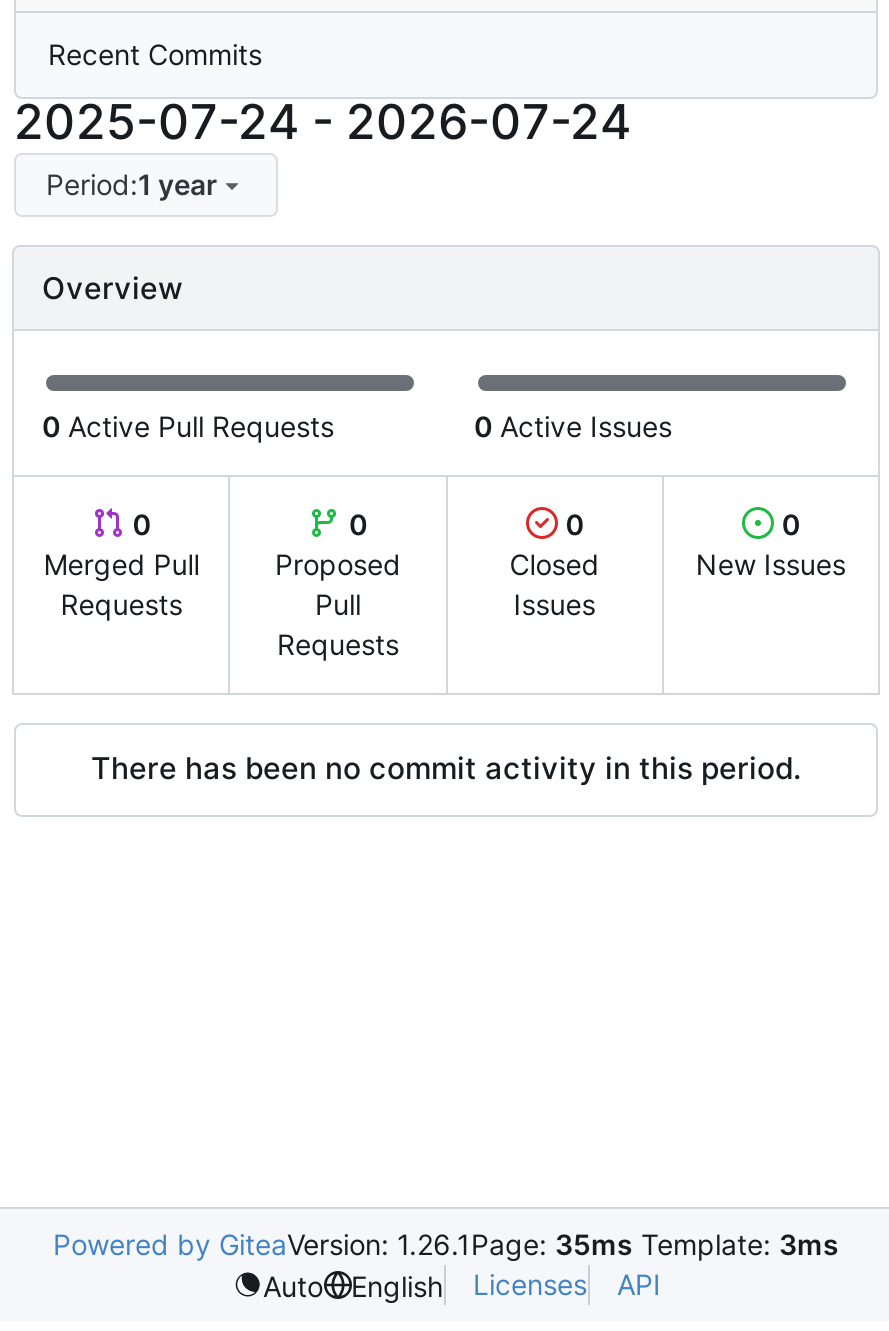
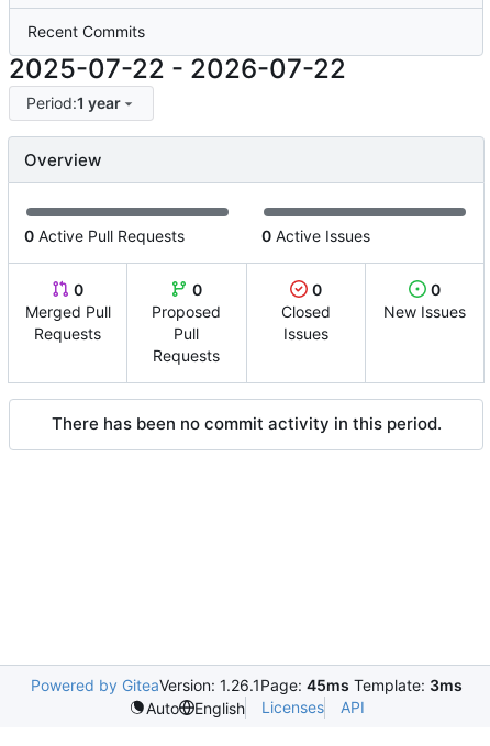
- 2025-07-24 - 2026-07-24
+ 2025-07-22 - 2026-07-22

- Powered by GiteaVersion: 1.26.1 Page: 35ms Template: 3ms
+ Powered by GiteaVersion: 1.26.1 Page: 45ms Template: 3ms
